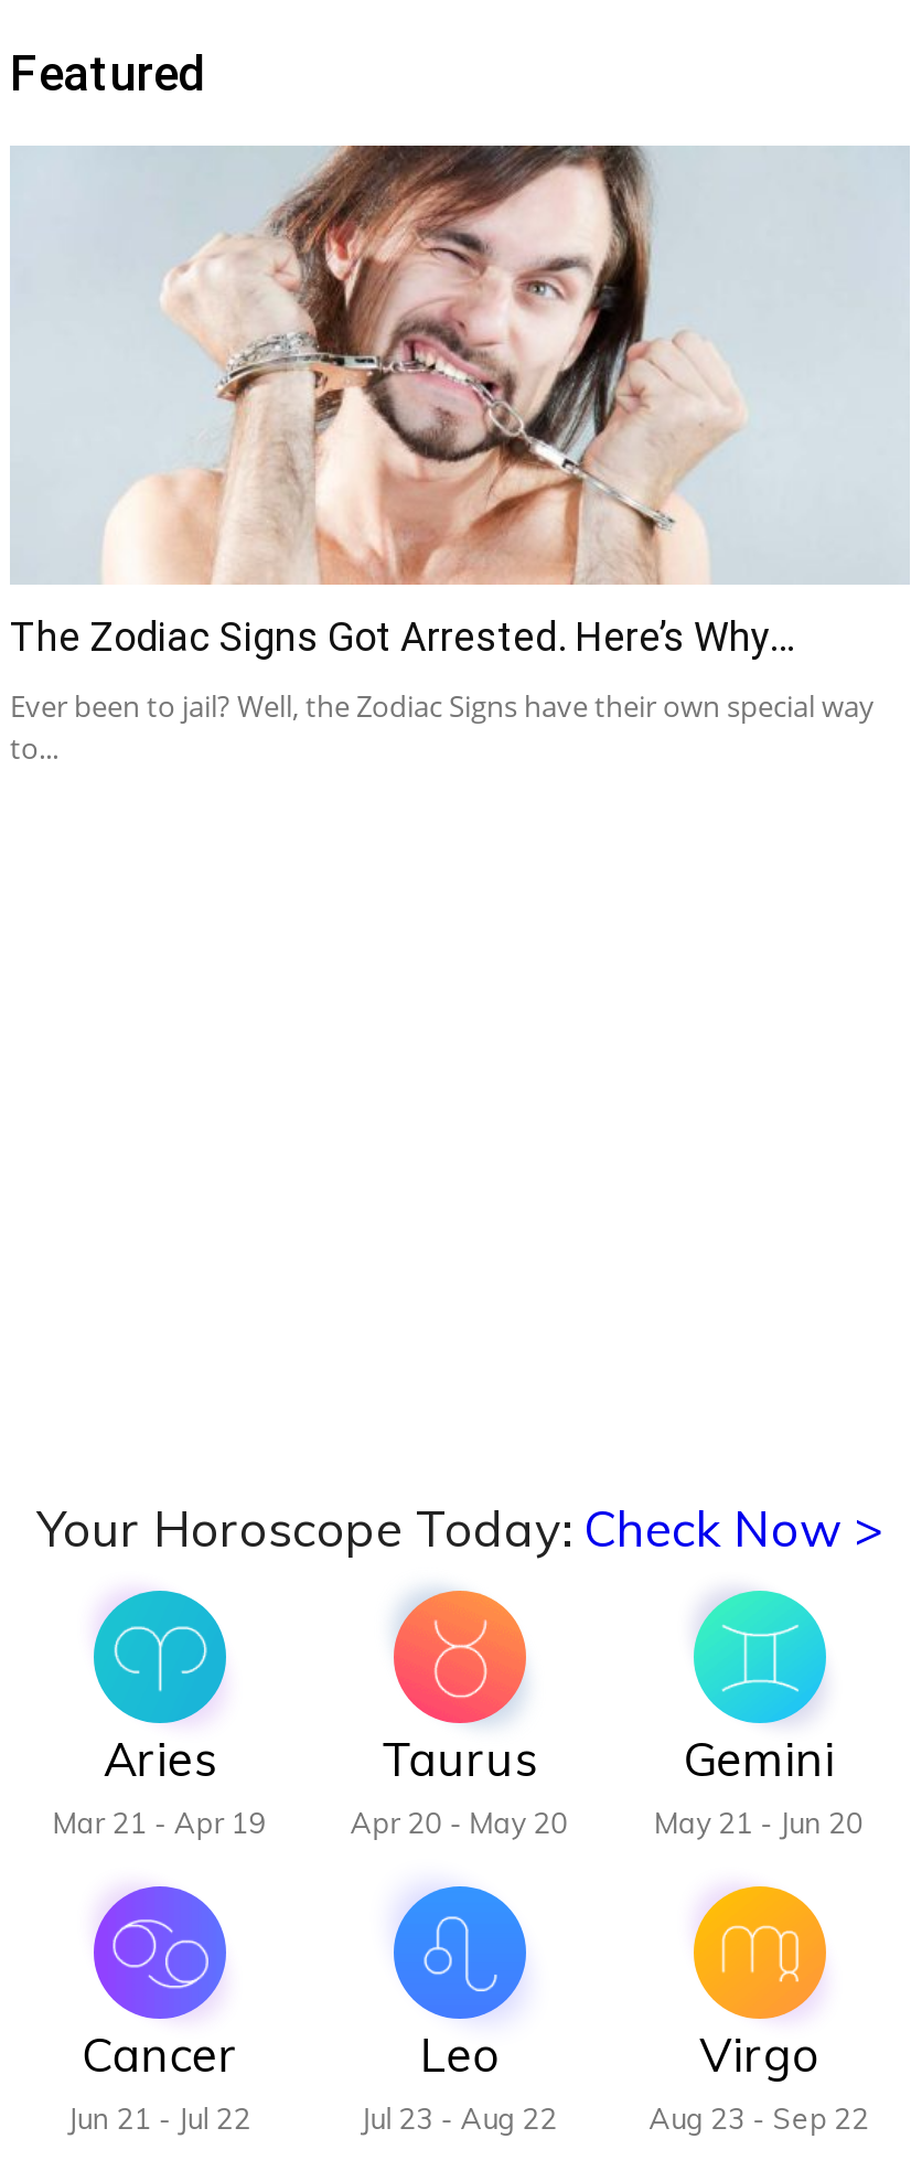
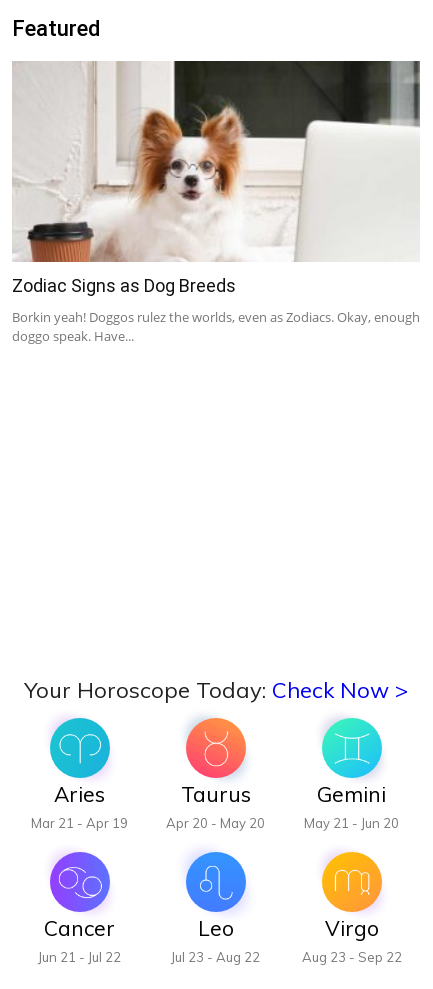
- [image]
- The Zodiac Signs Got Arrested. Here’s Why…
+ [image]
+ Zodiac Signs as Dog Breeds

- Ever been to jail? Well, the Zodiac Signs have their own special way
- to...
+ Borkin yeah! Doggos rulez the worlds, even as Zodiacs. Okay, enough
+ doggo speak. Have...
